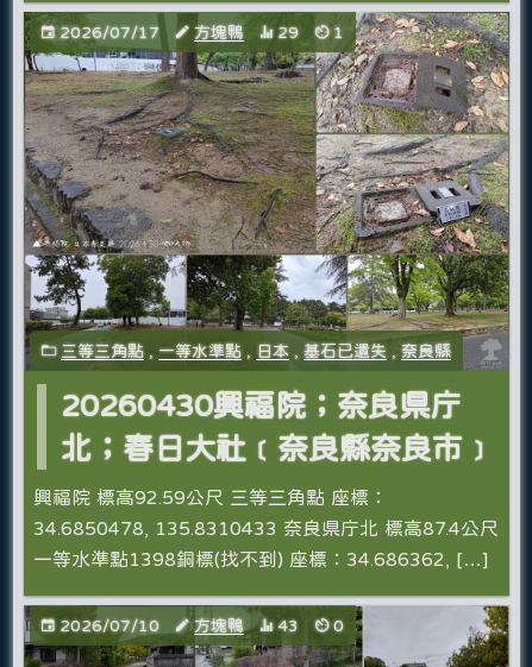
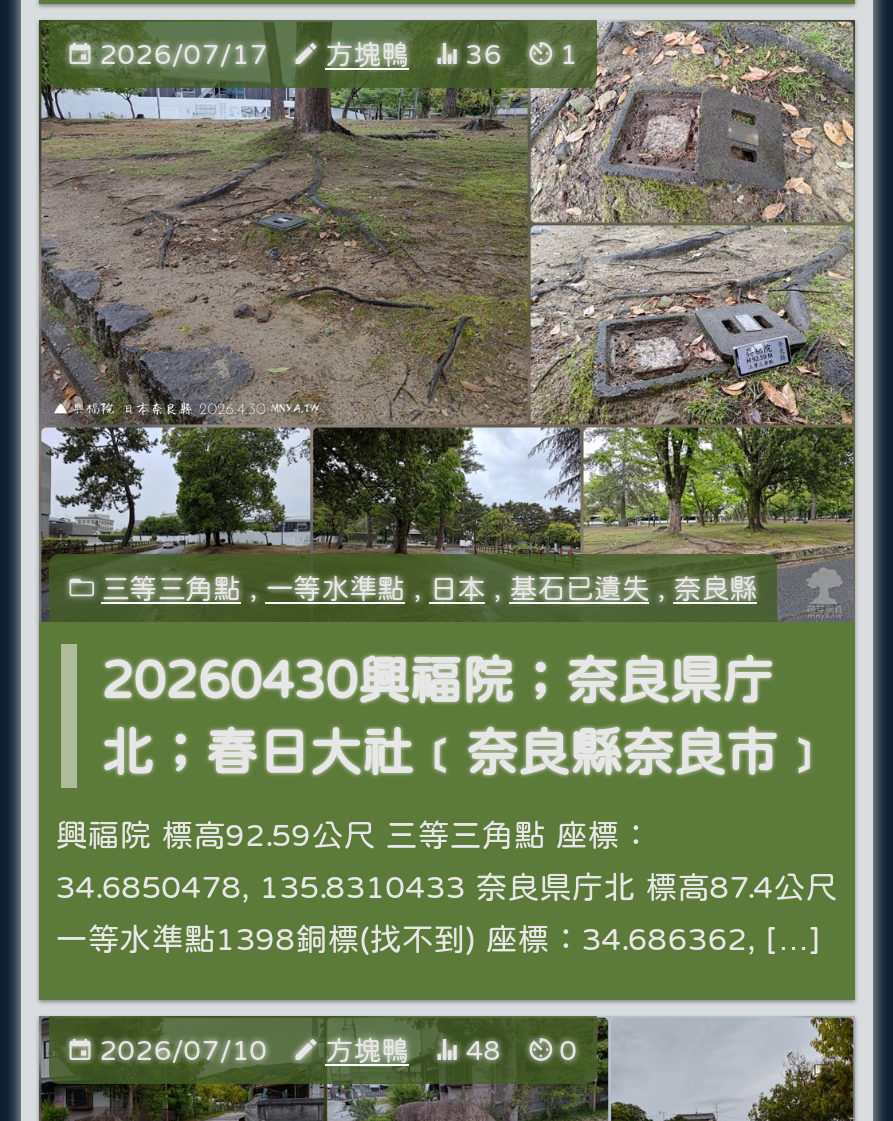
- 2026/07/17 方塊鴨 29 1
+ 2026/07/17 方塊鴨 36 1

- 2026/07/10 方塊鴨 43 0
+ 2026/07/10 方塊鴨 48 0
